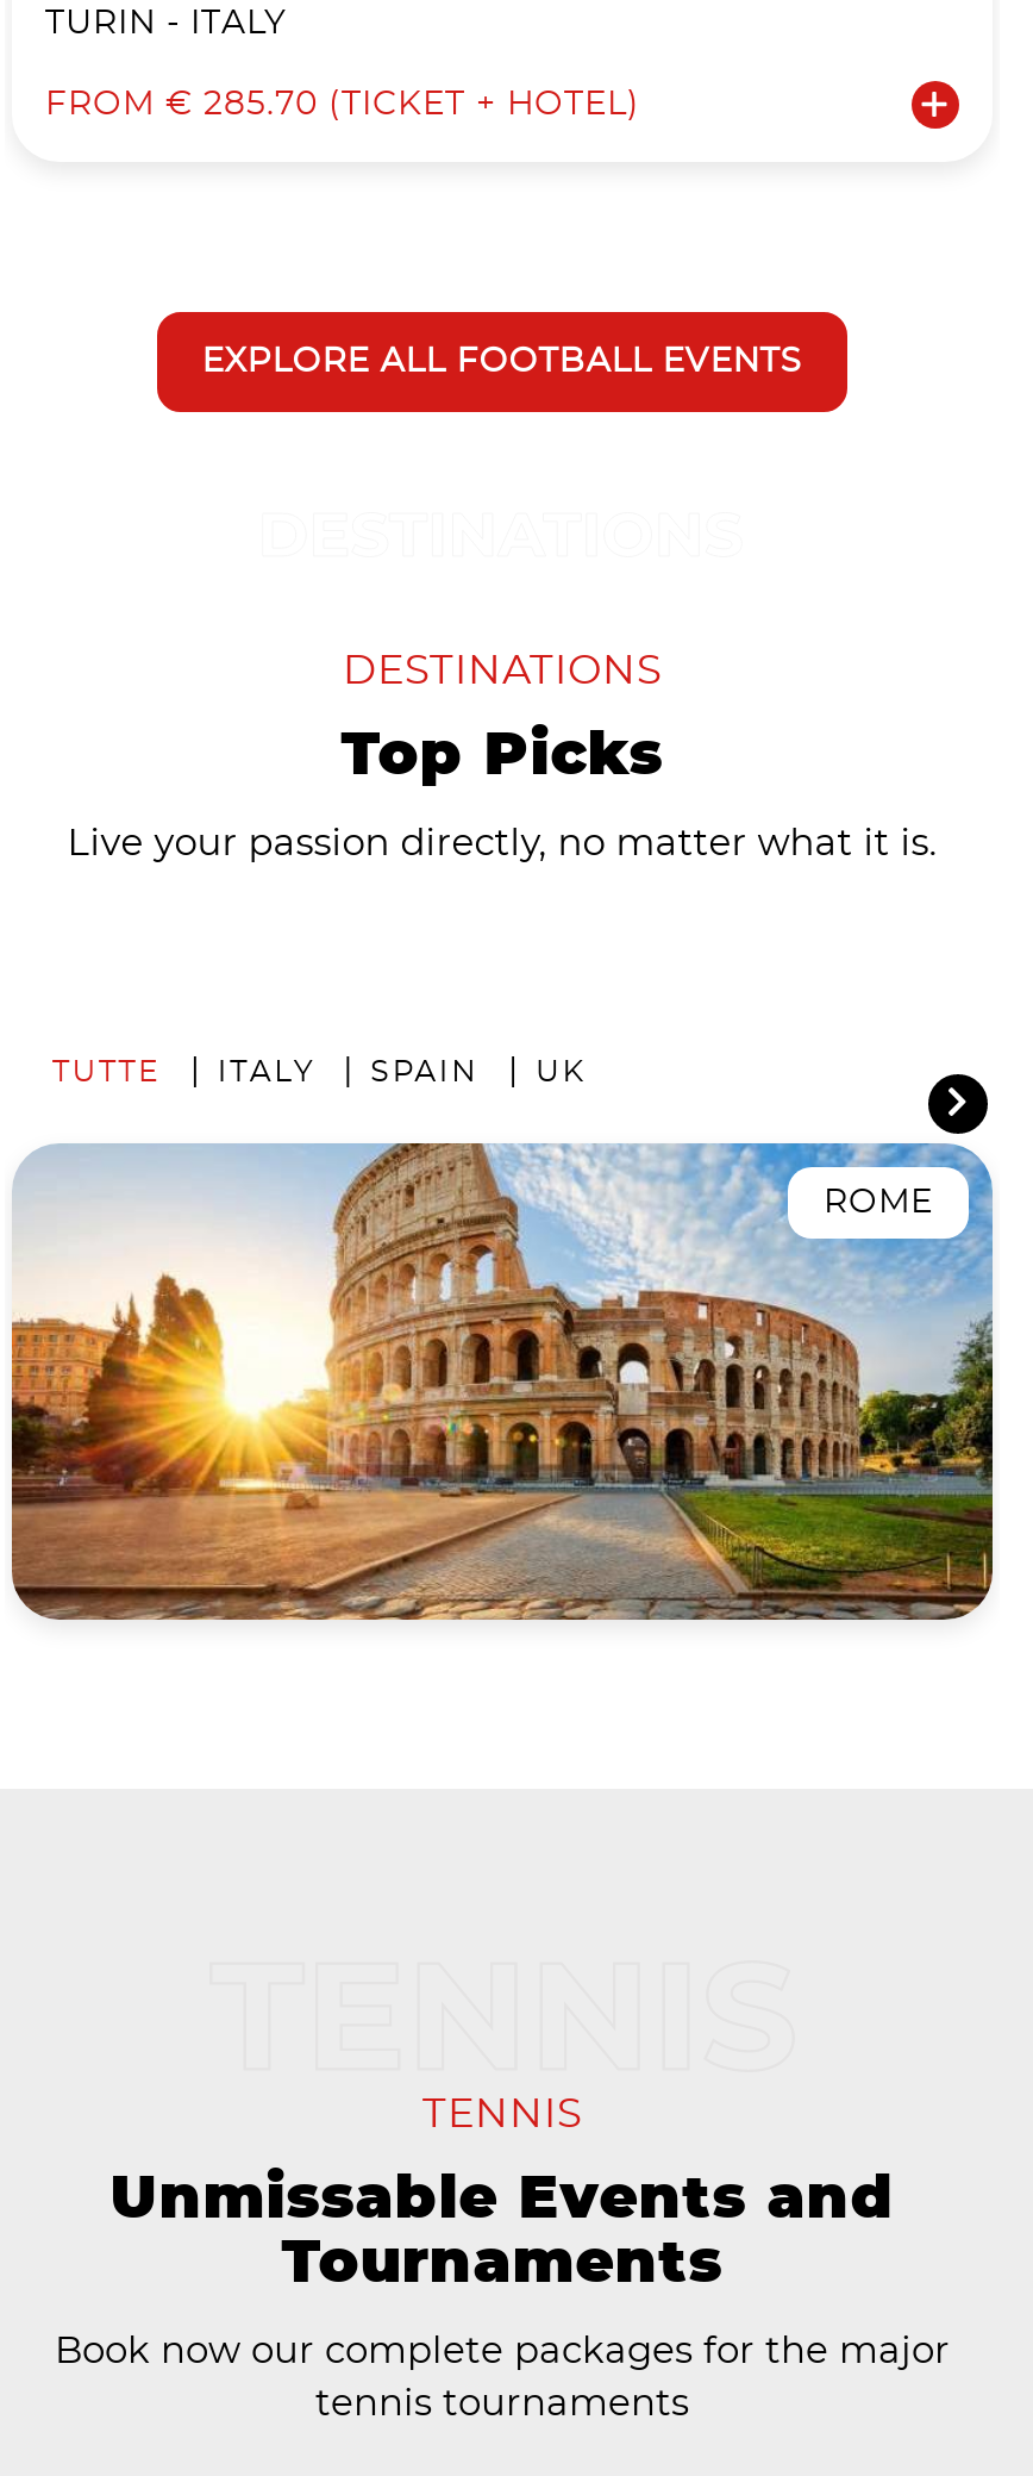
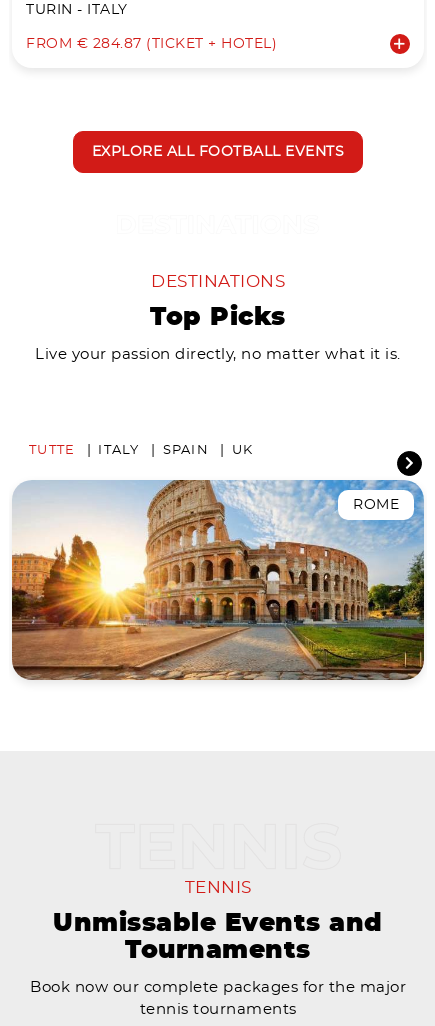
- FROM € 285.70 (TICKET + HOTEL)
+ FROM € 284.87 (TICKET + HOTEL)
